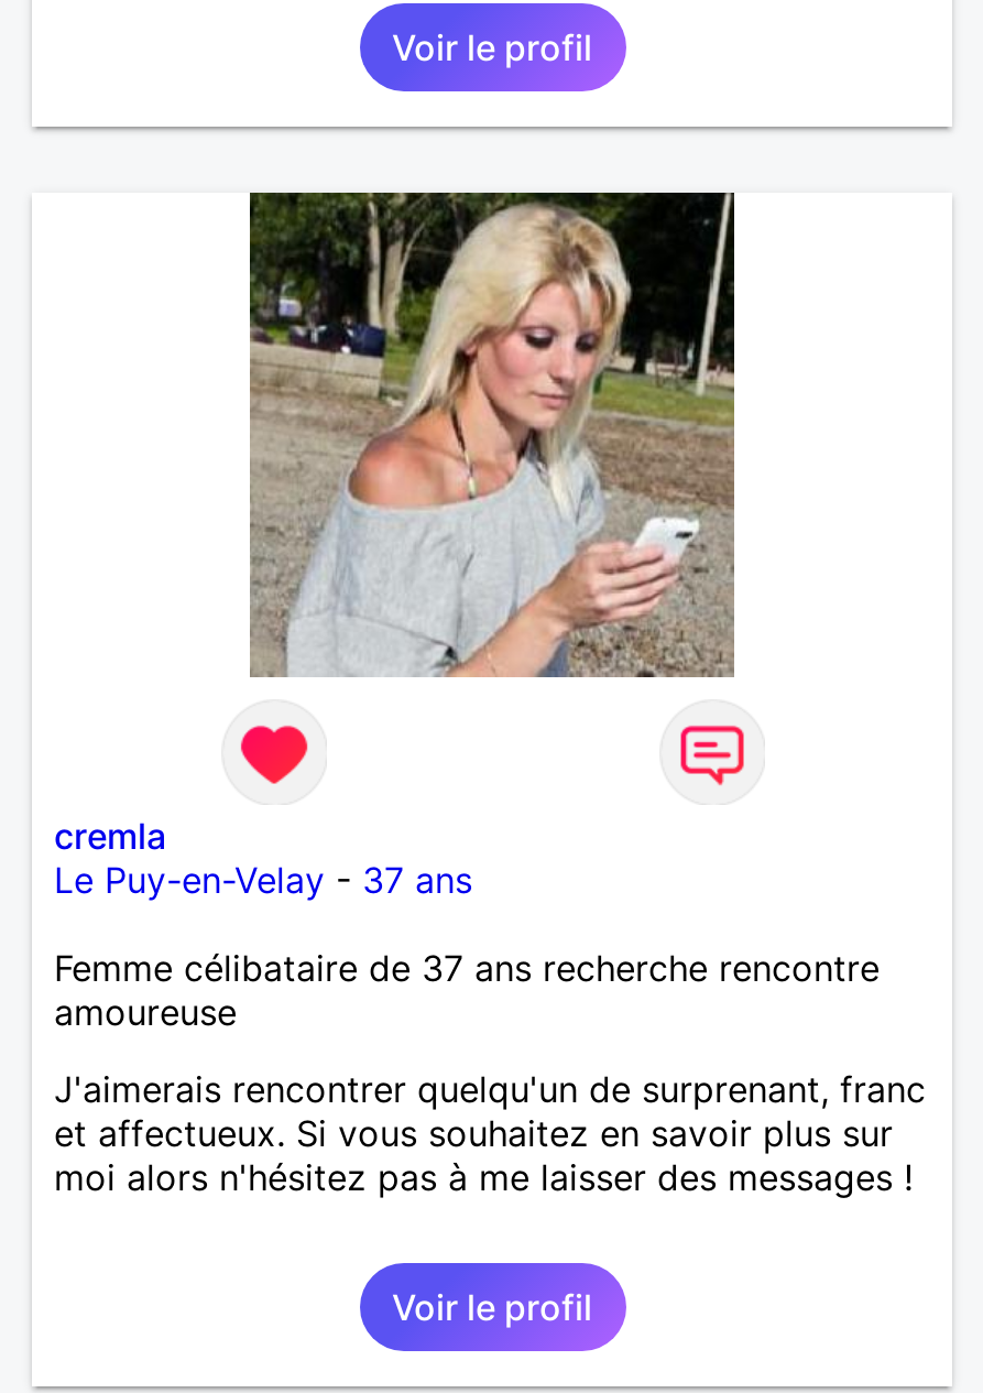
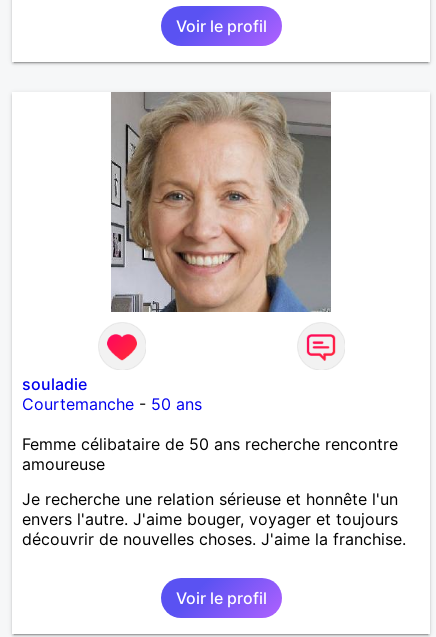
- [image]
+ [image]

- cremla
- Le Puy-en-Velay - 37 ans
+ souladie
+ Courtemanche - 50 ans

- Femme célibataire de 37 ans recherche rencontre
+ Femme célibataire de 50 ans recherche rencontre

- J'aimerais rencontrer quelqu'un de surprenant, franc
- et affectueux. Si vous souhaitez en savoir plus sur
- moi alors n'hésitez pas à me laisser des messages !
+ Je recherche une relation sérieuse et honnête l'un
+ envers l'autre. J'aime bouger, voyager et toujours
+ découvrir de nouvelles choses. J'aime la franchise.
